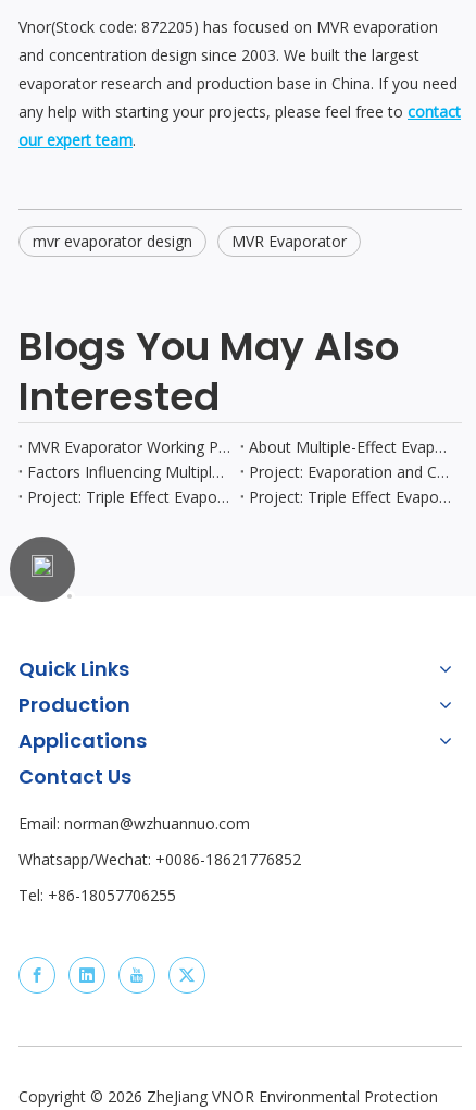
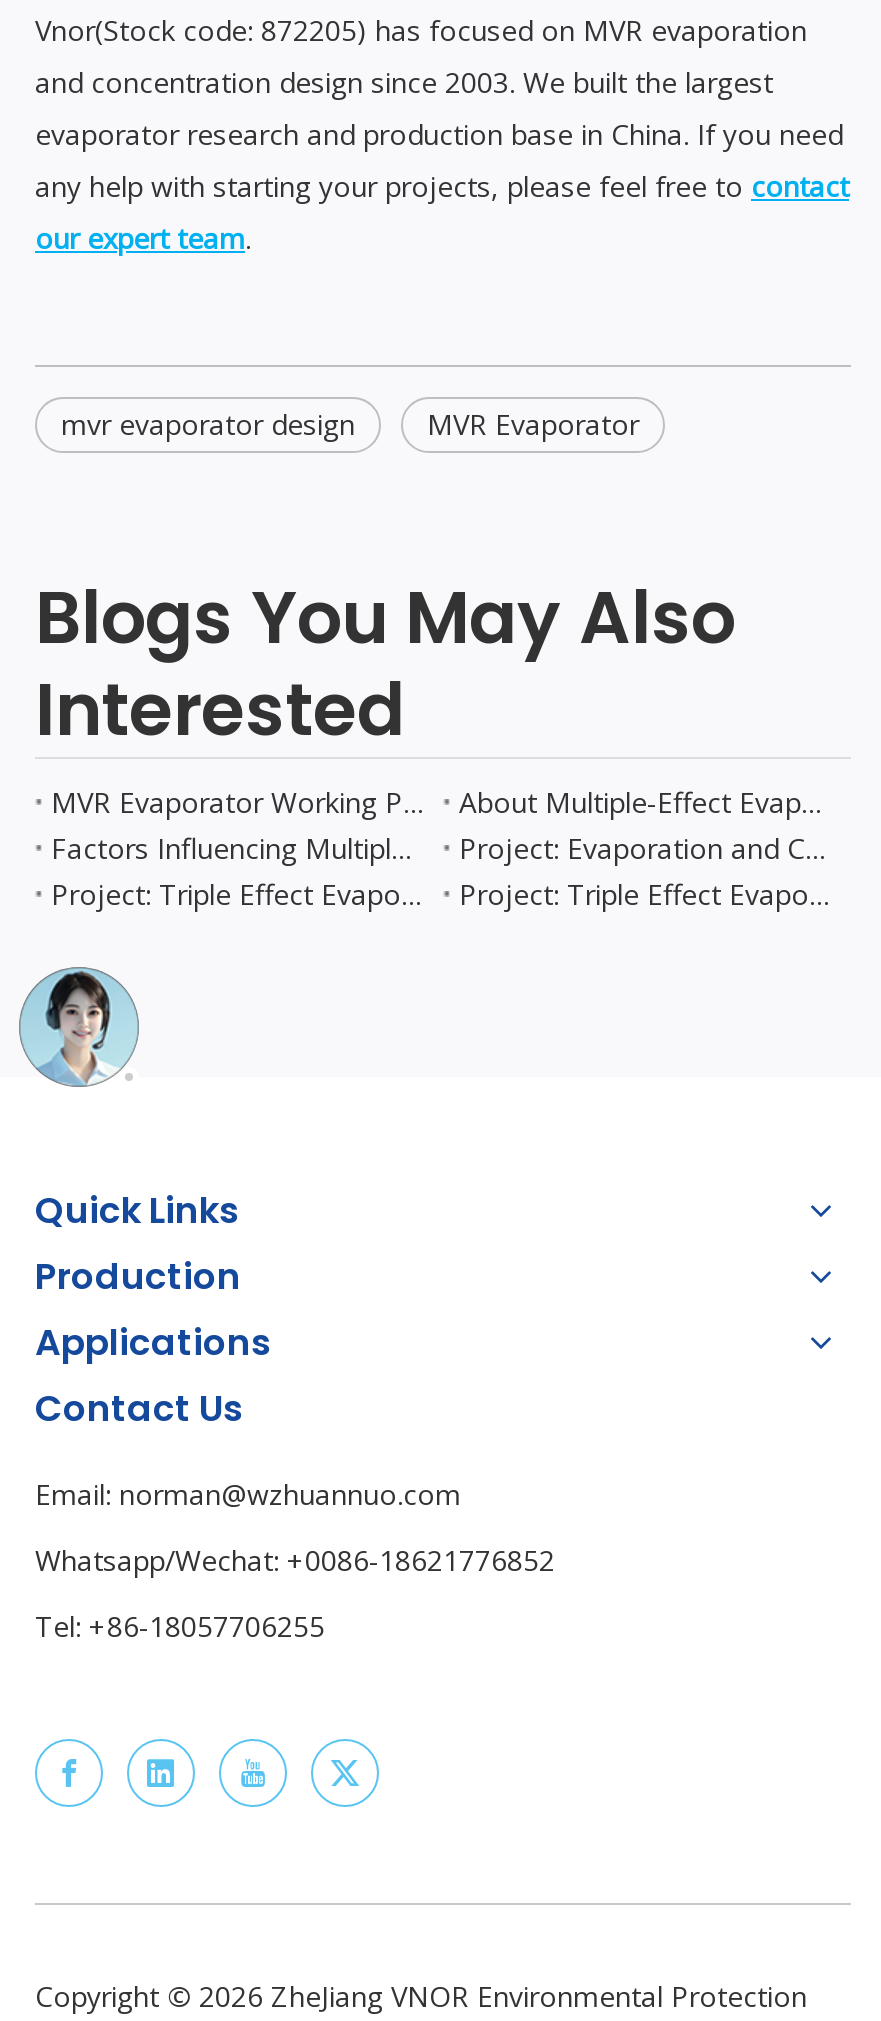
- [image]
+ [image]
